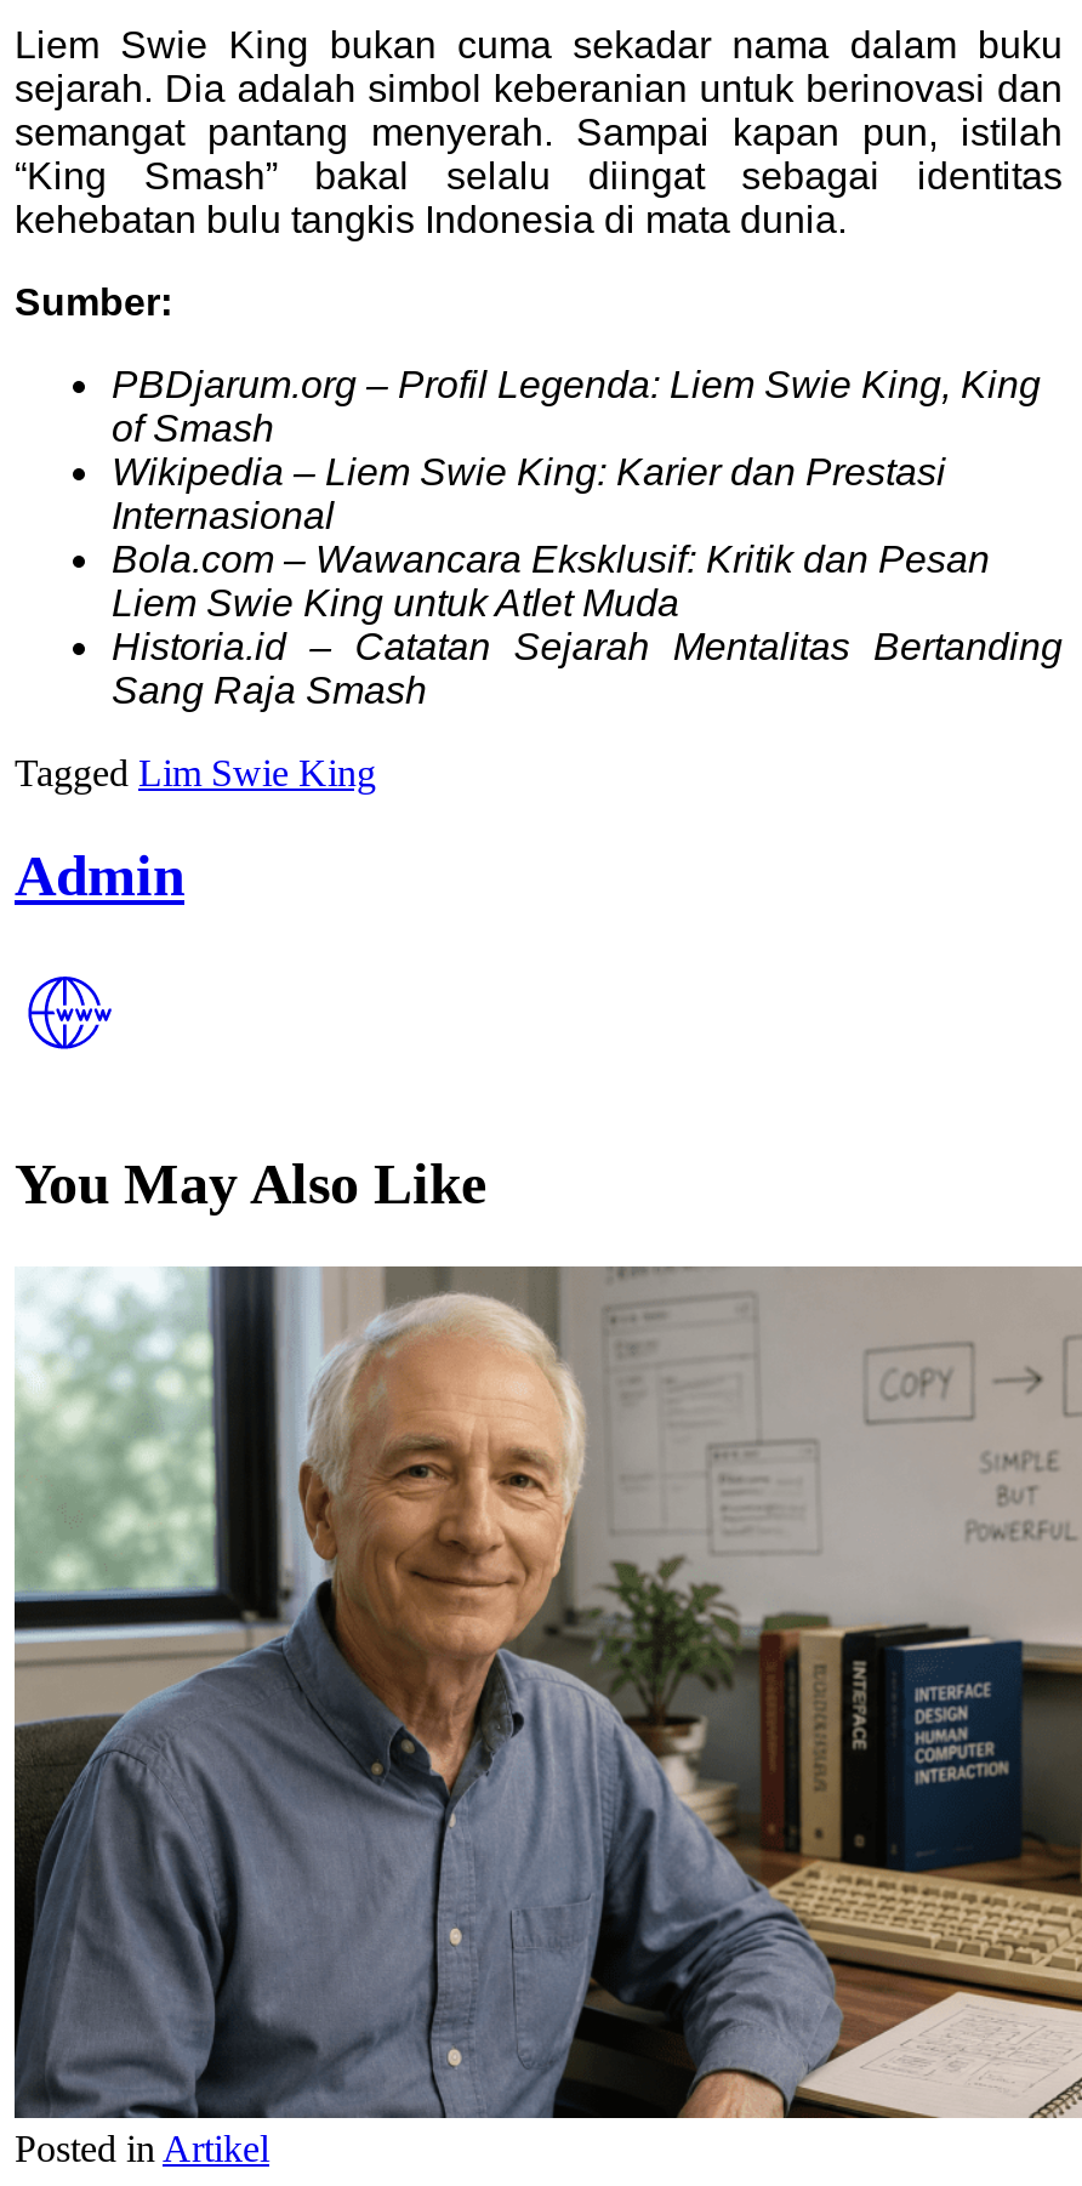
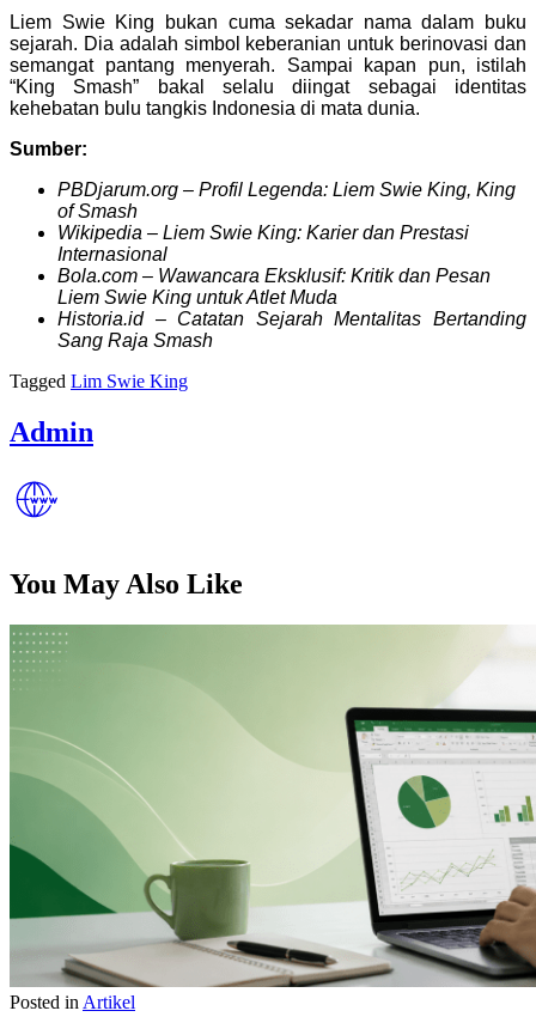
- [image]
+ [image]
